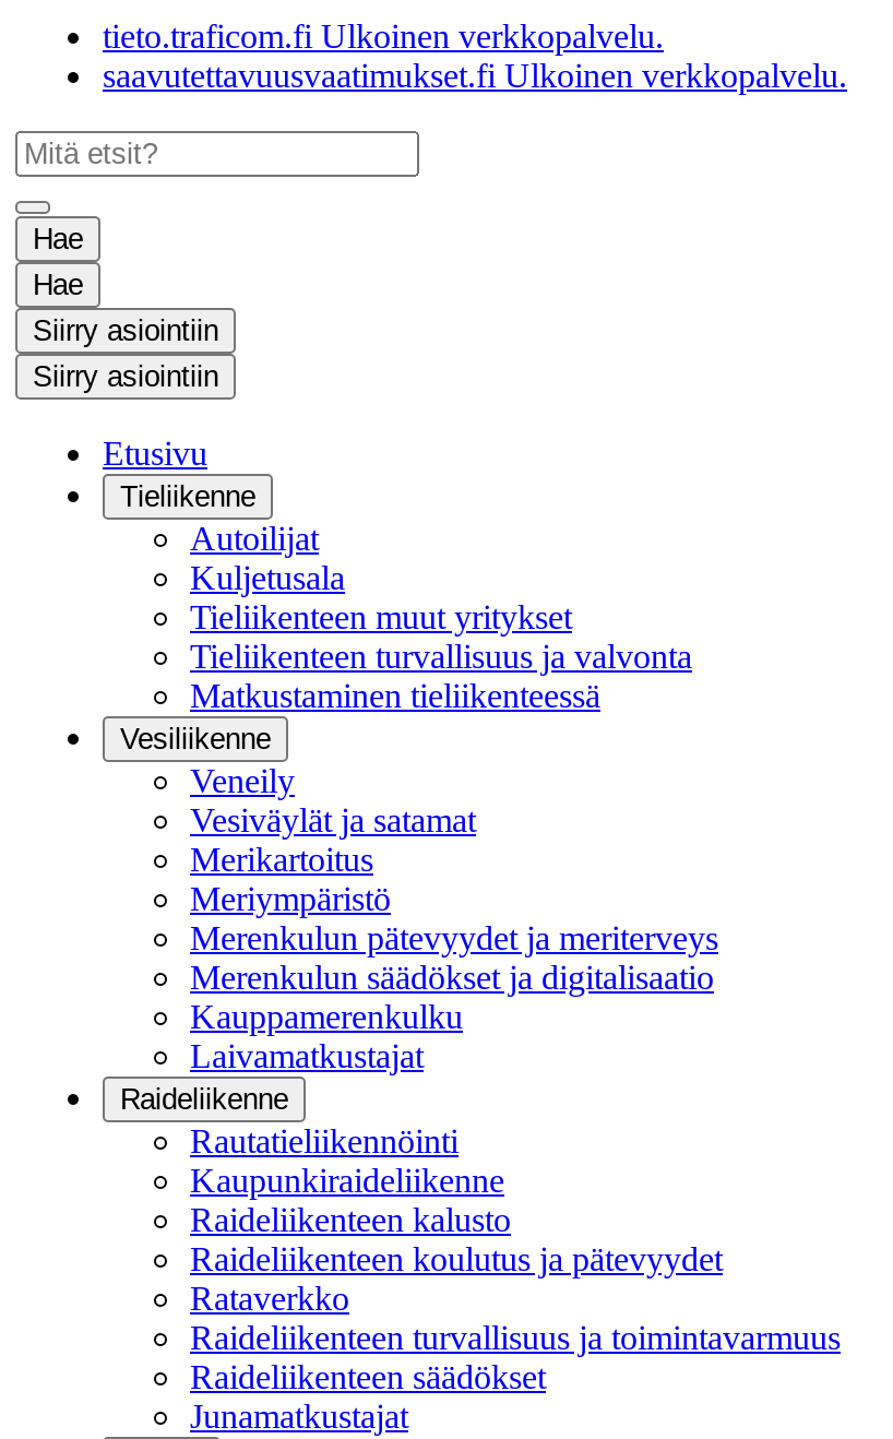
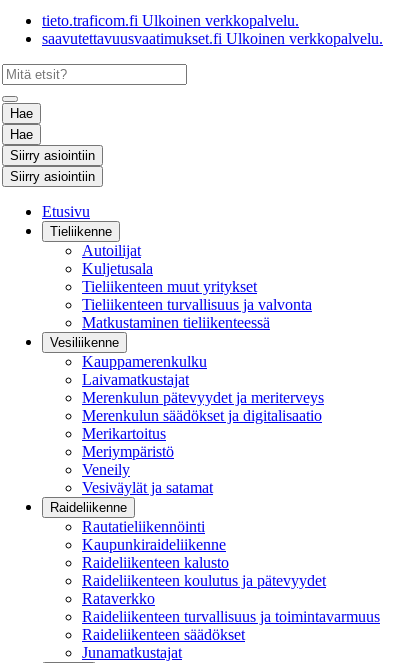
moved down: Merenkulun pätevyydet ja meriterveys | Merenkulun säädökset ja digitalisaatio | Merikartoitus | Meriympäristö | Veneily | Vesiväylät ja satamat

moved up: Kauppamerenkulku | Laivamatkustajat
